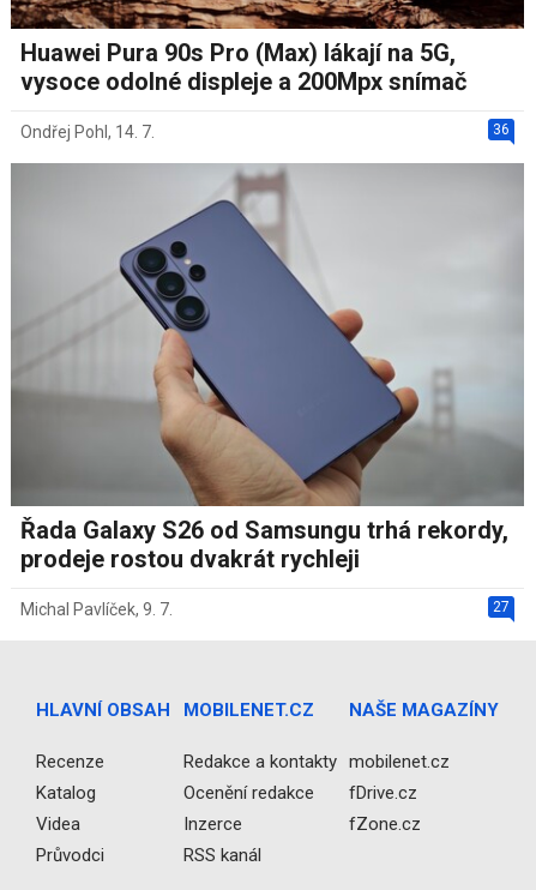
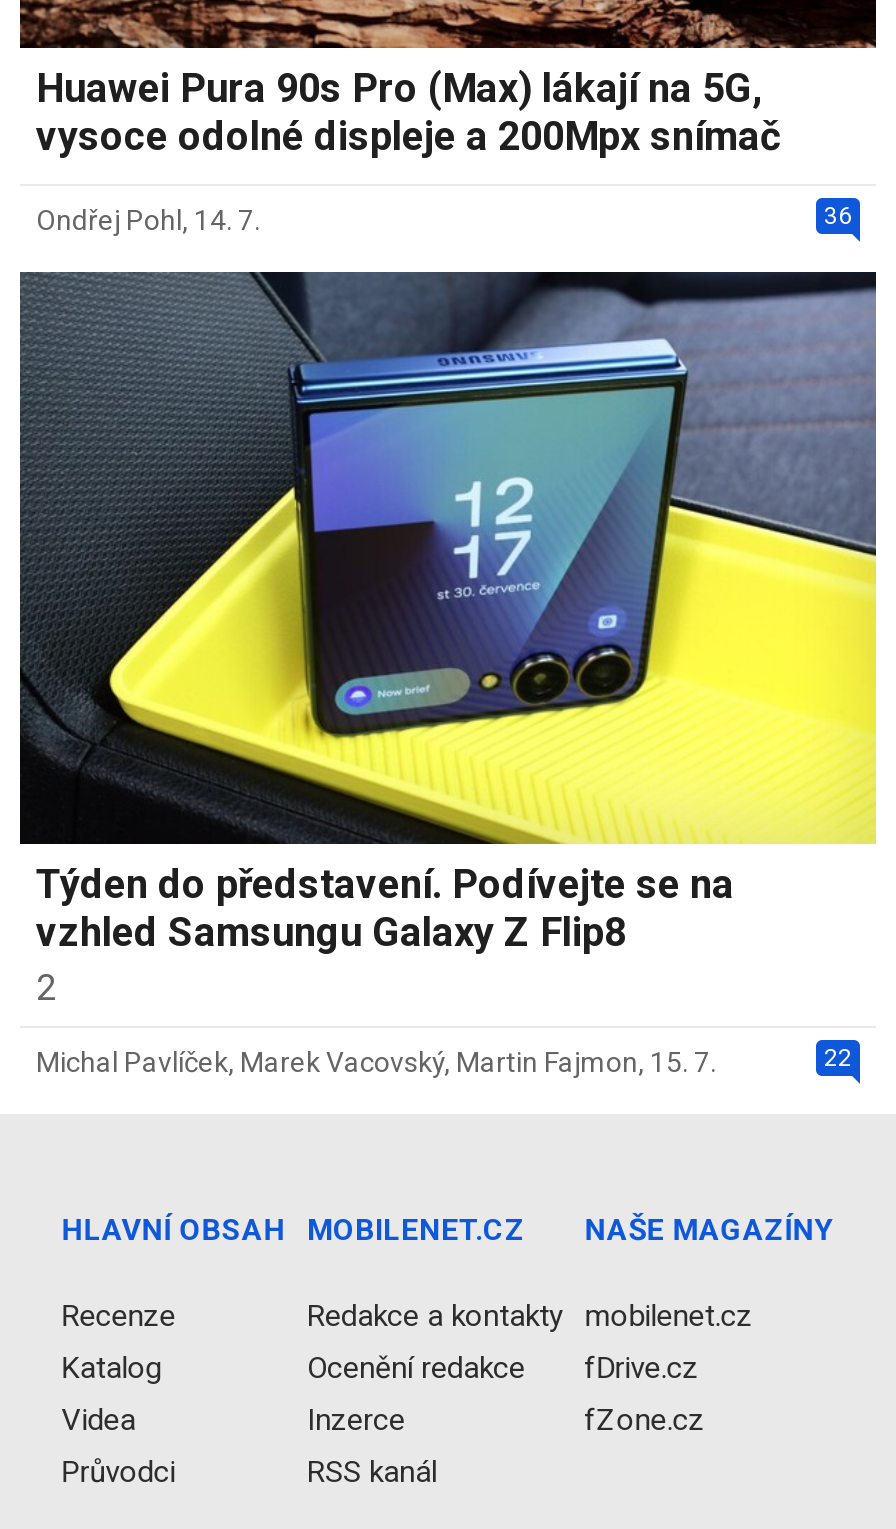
- [image]
- Řada Galaxy S26 od Samsungu trhá rekordy,
- prodeje rostou dvakrát rychleji
+ [image]
+ Týden do představení. Podívejte se na
+ vzhled Samsungu Galaxy Z Flip8
+ 2

- 27
- Michal Pavlíček, 9. 7.
+ 22
+ Michal Pavlíček, Marek Vacovský, Martin Fajmon, 15. 7.
